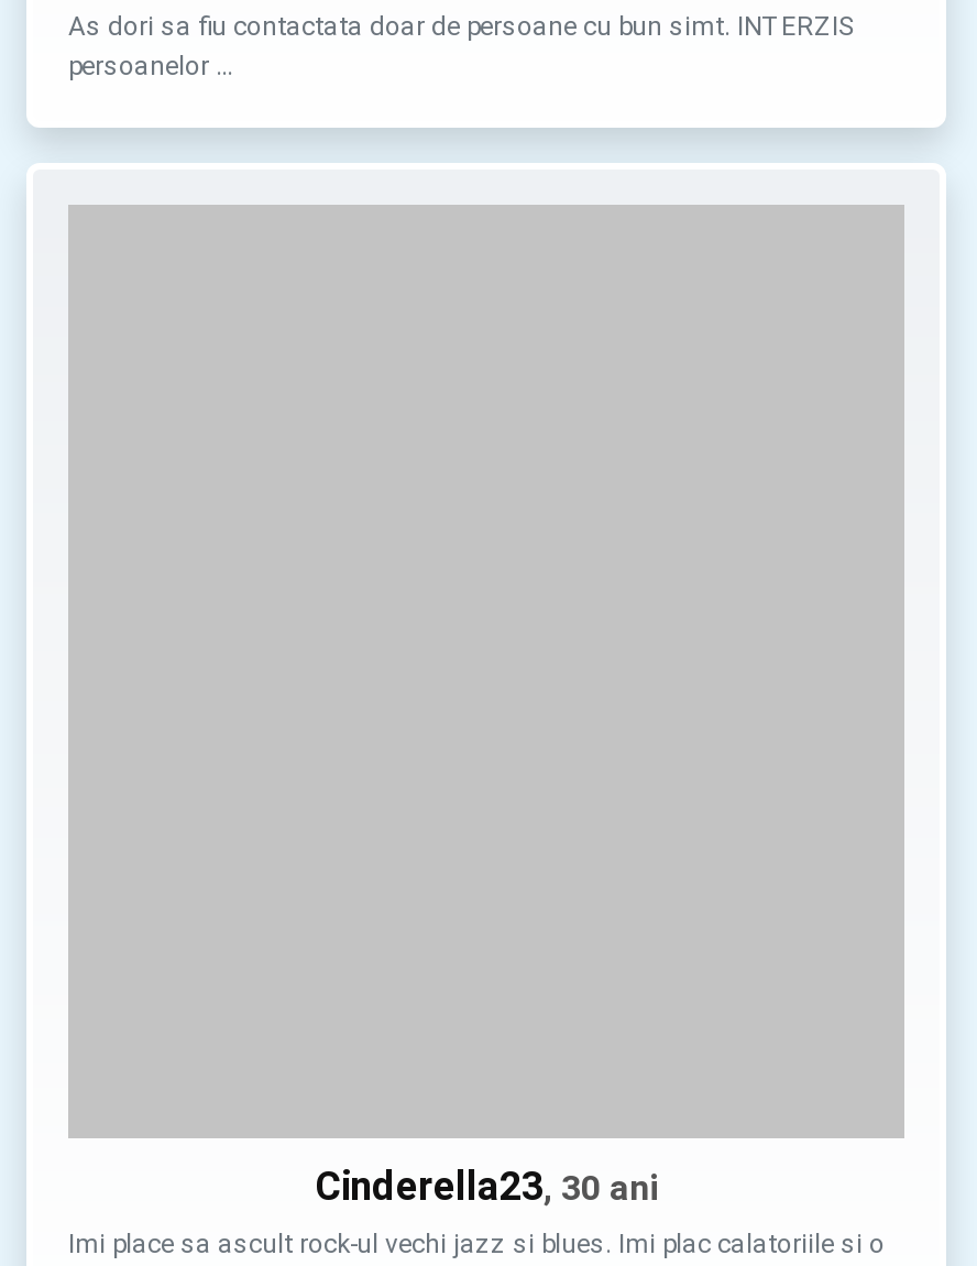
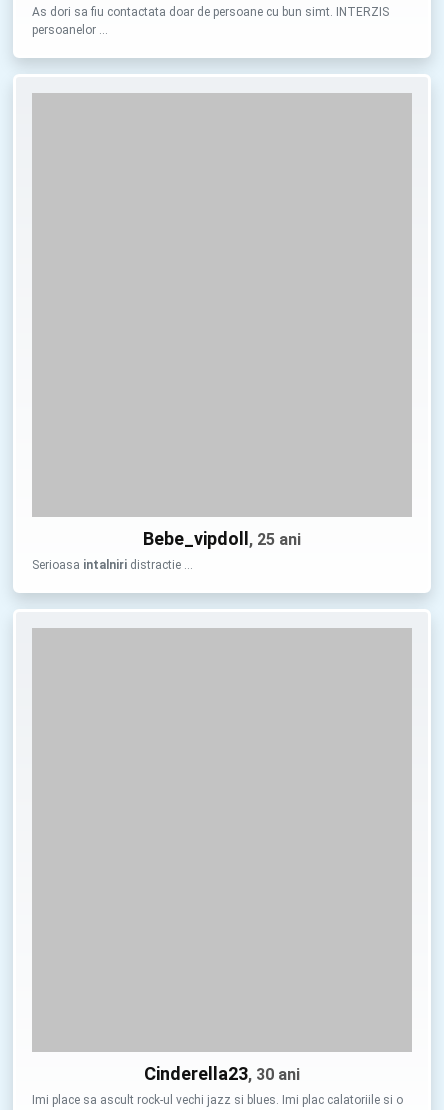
+ Bebe_vipdoll, 25 ani
+ Serioasa intalniri distractie …
